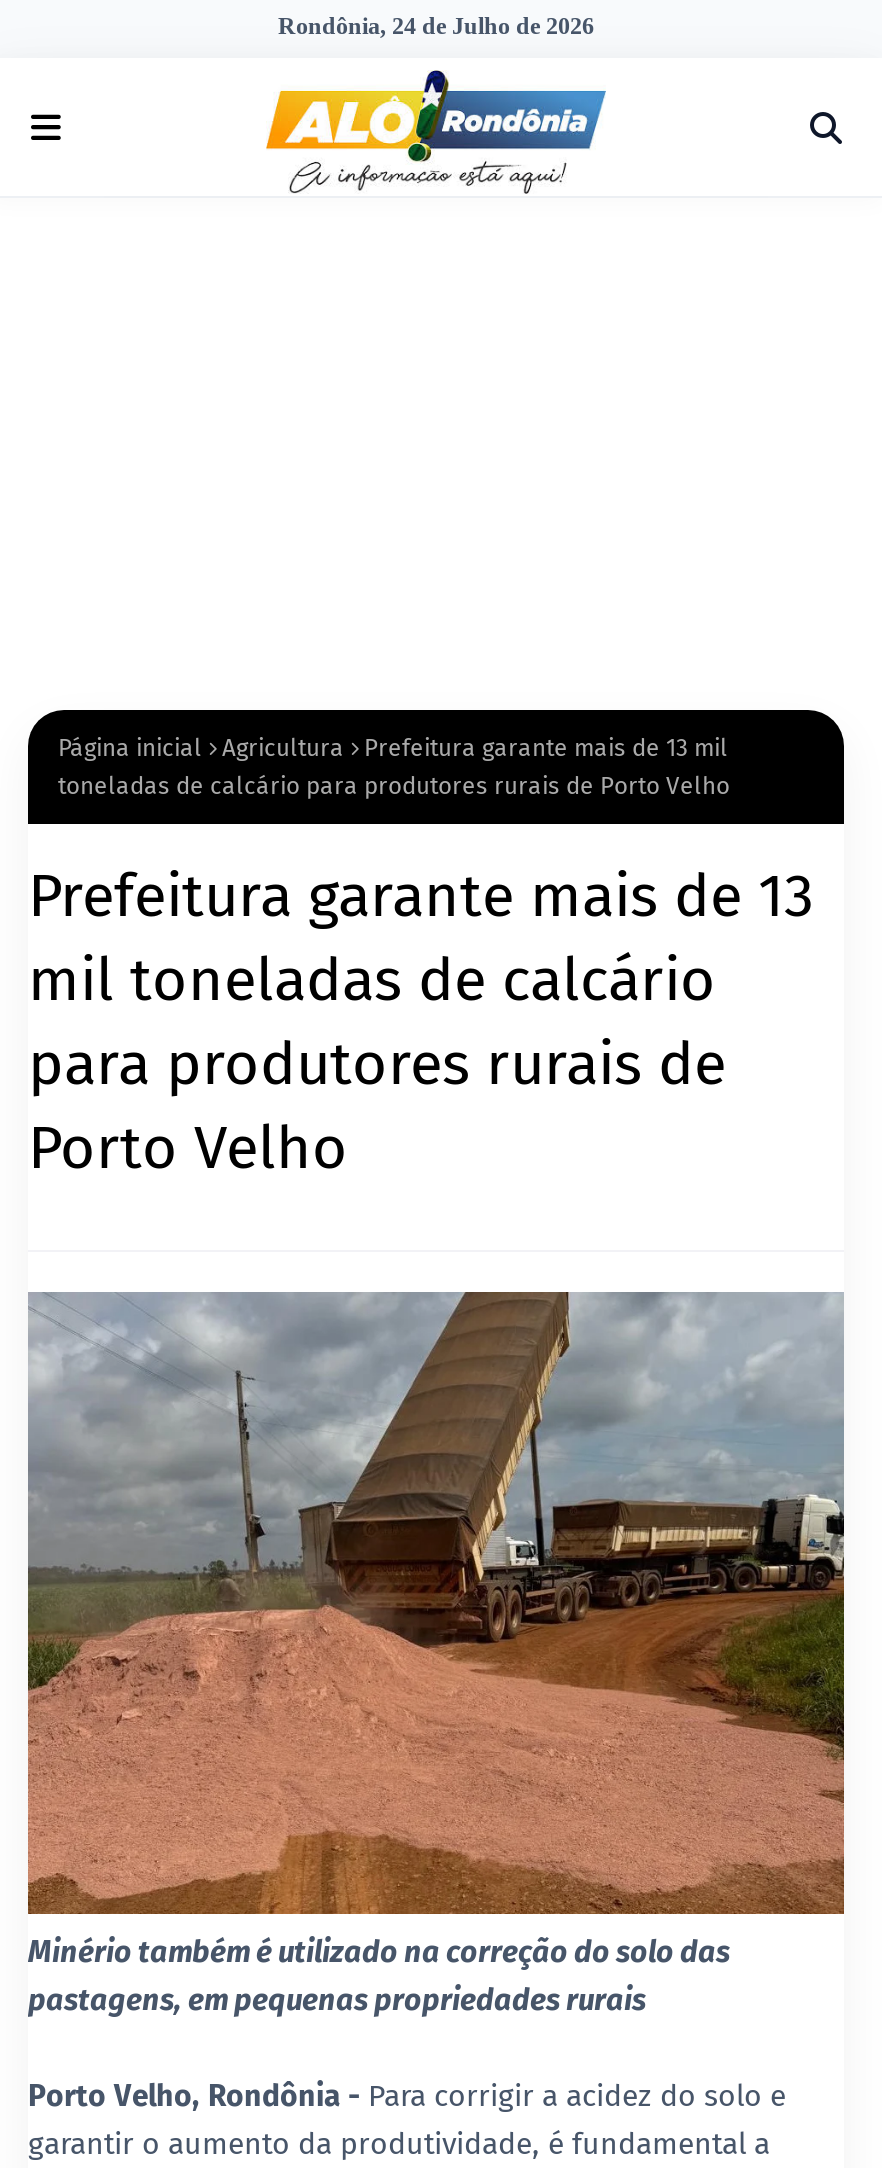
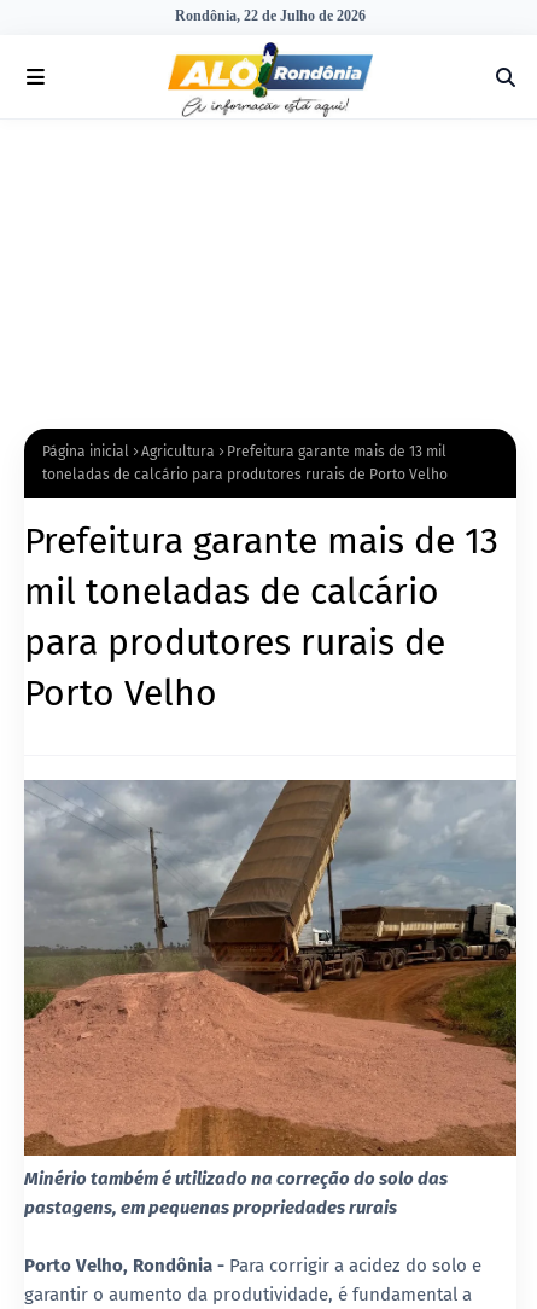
- Rondônia, 24 de Julho de 2026
+ Rondônia, 22 de Julho de 2026
